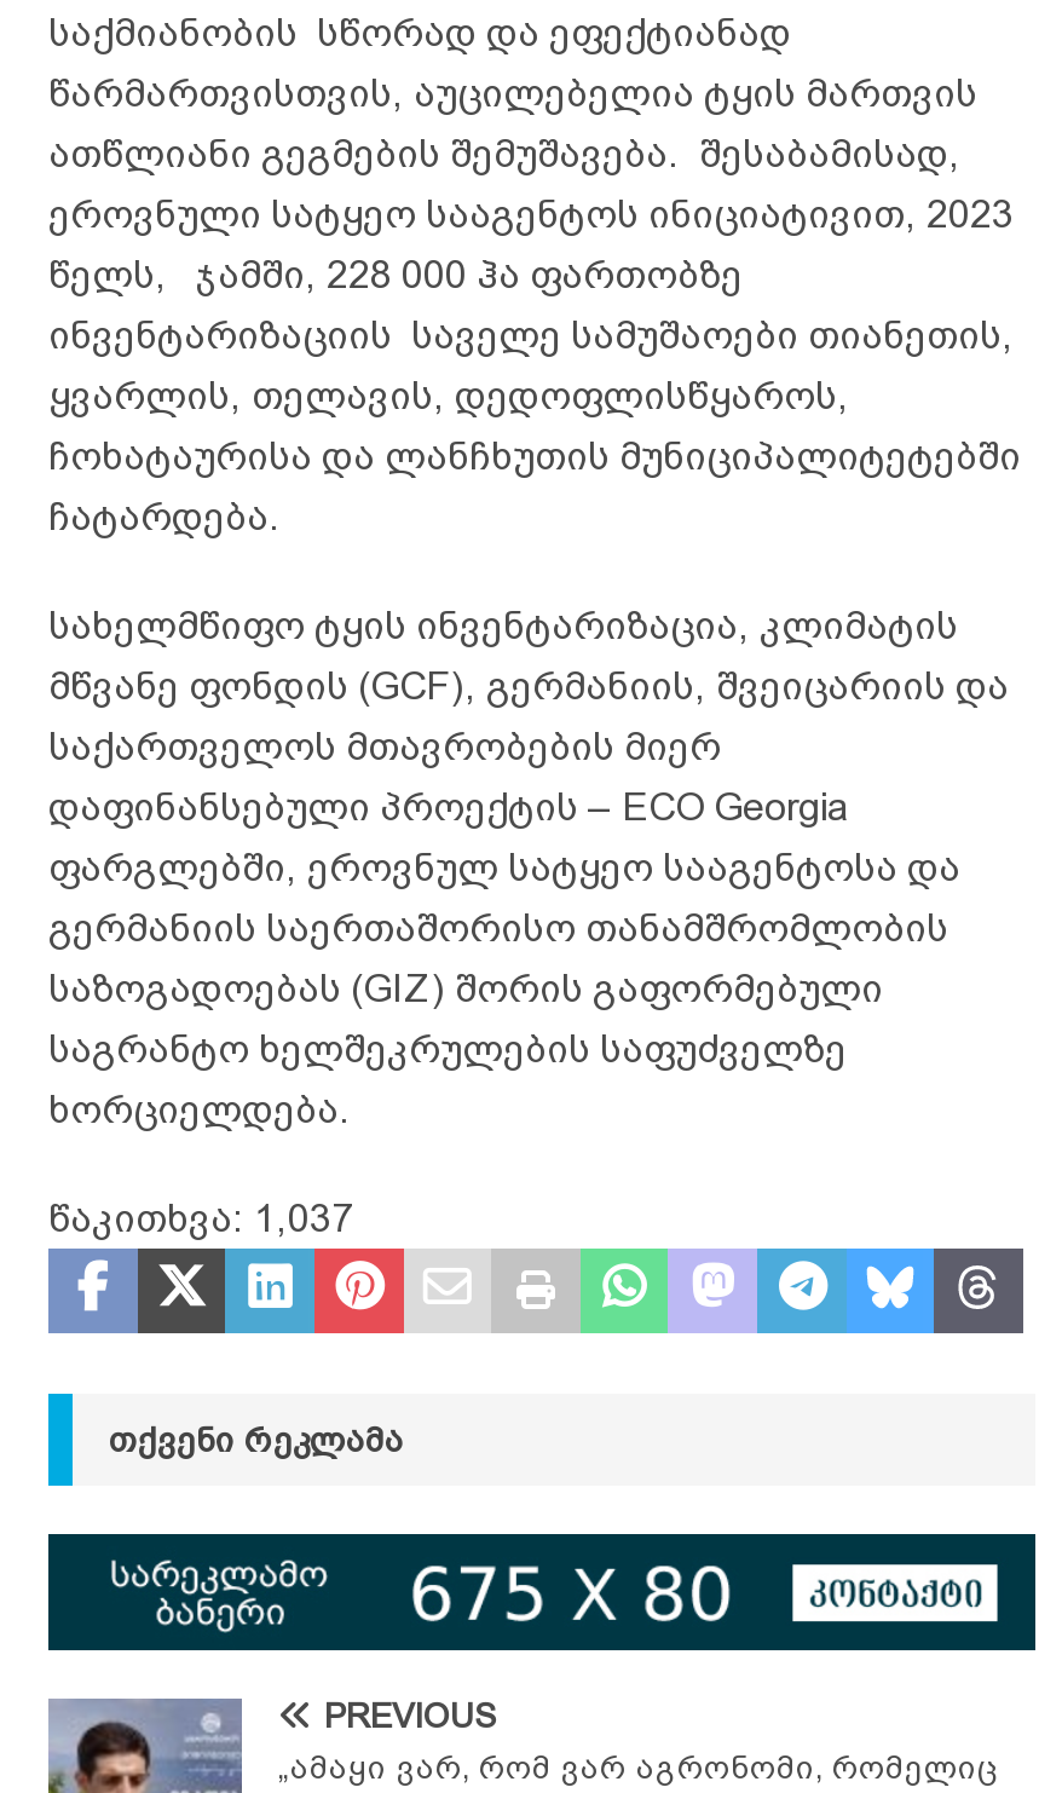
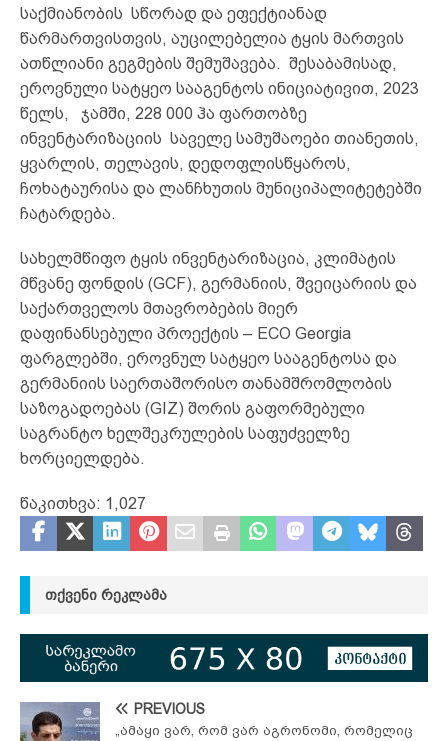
- წაკითხვა: 1,037
+ წაკითხვა: 1,027
